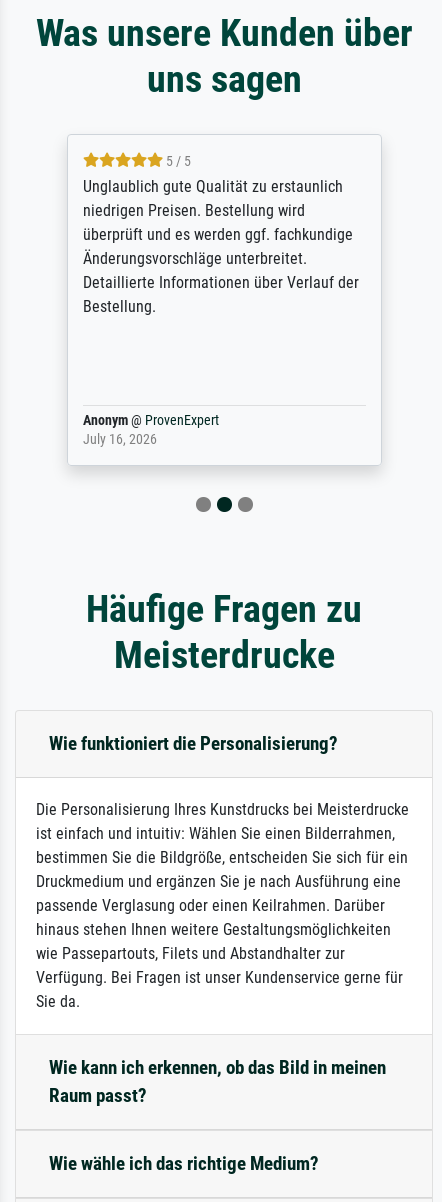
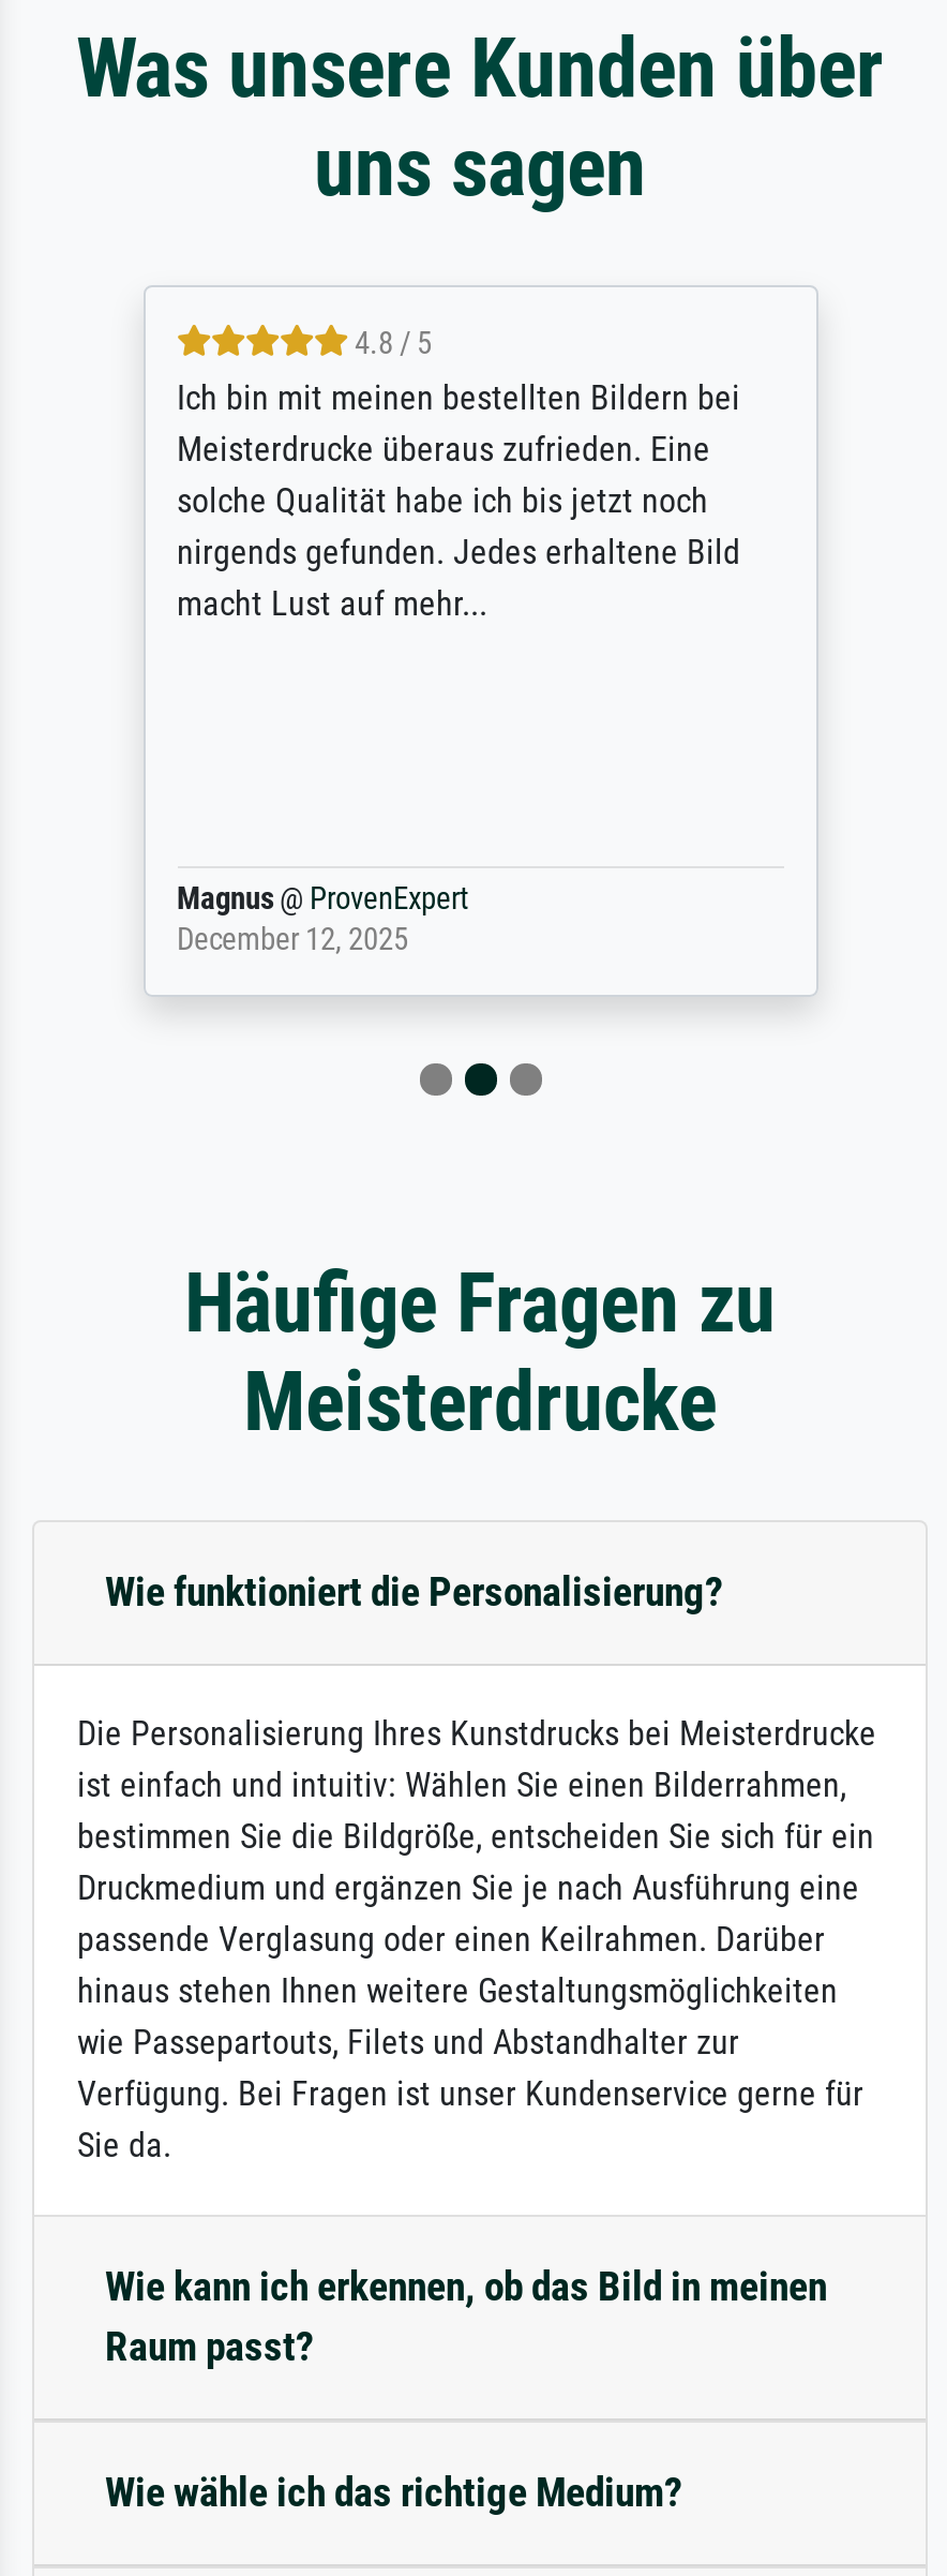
- 5 / 5
- Unglaublich gute Qualität zu erstaunlich
- niedrigen Preisen. Bestellung wird
- überprüft und es werden ggf. fachkundige
- Änderungsvorschläge unterbreitet.
- Detaillierte Informationen über Verlauf der
- Bestellung.
+ 4.8 / 5
+ Ich bin mit meinen bestellten Bildern bei
+ Meisterdrucke überaus zufrieden. Eine
+ solche Qualität habe ich bis jetzt noch
+ nirgends gefunden. Jedes erhaltene Bild
+ macht Lust auf mehr...

- Anonym @ ProvenExpert
- July 16, 2026
+ Magnus @ ProvenExpert
+ December 12, 2025
